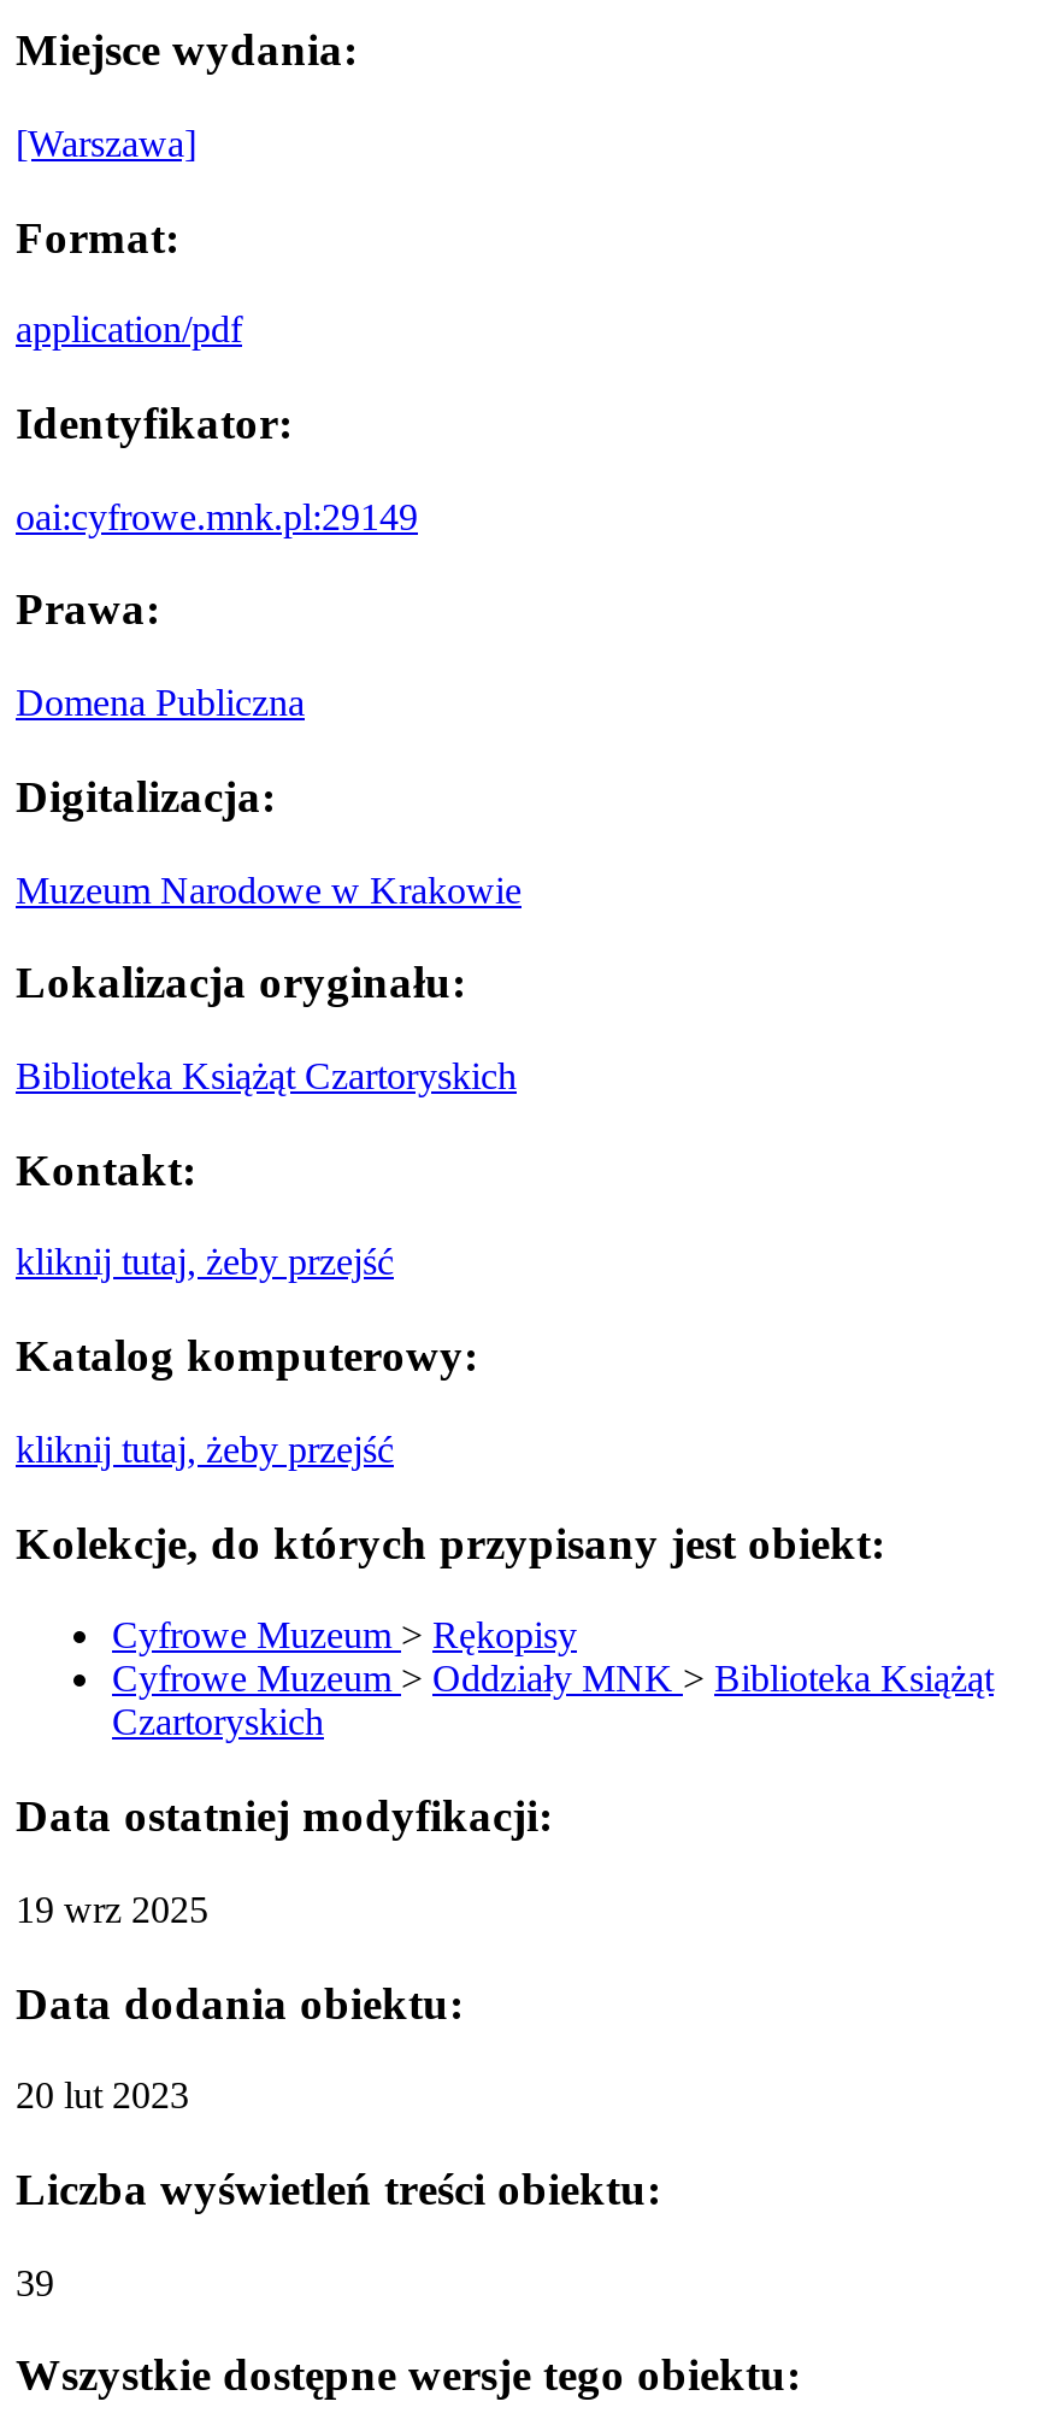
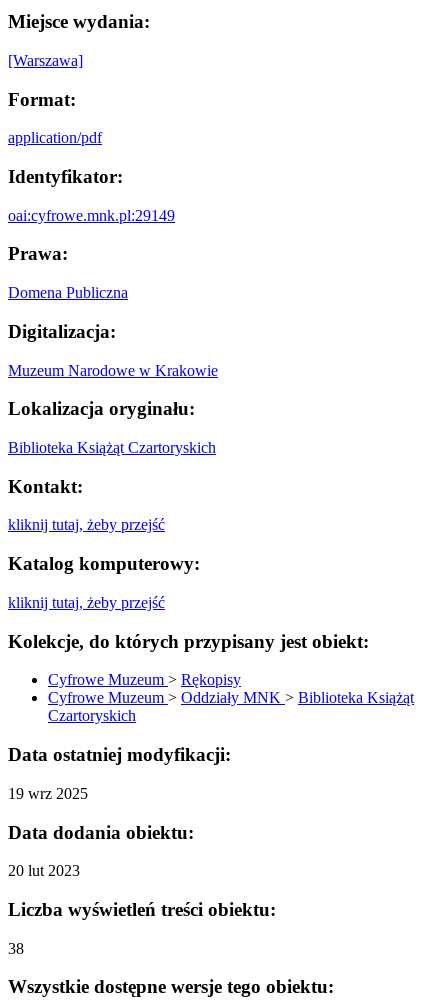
- 39
+ 38
